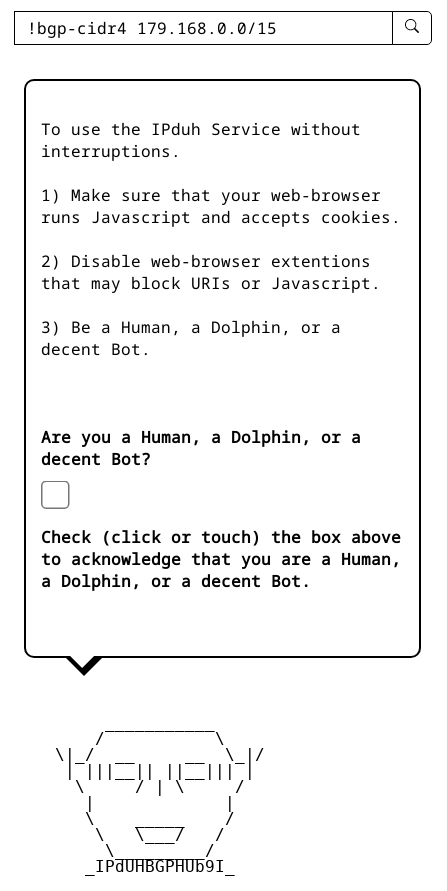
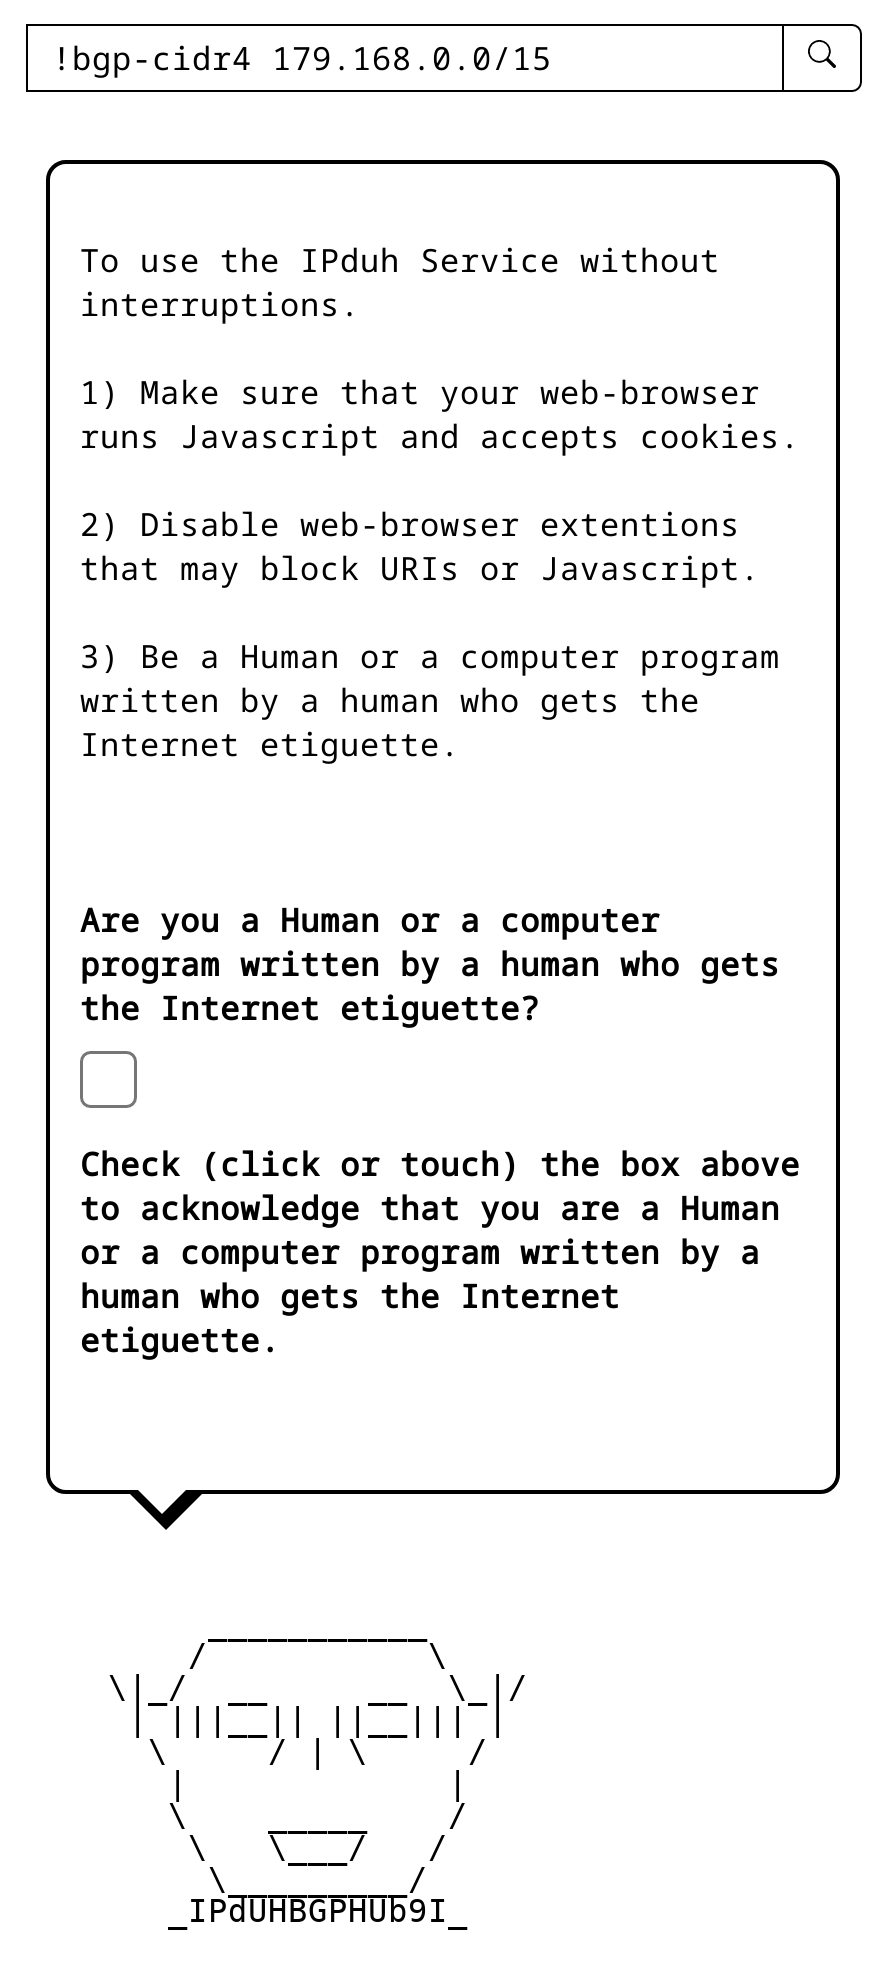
- 3) Be a Human, a Dolphin, or a
- decent Bot.
+ 3) Be a Human or a computer program
+ written by a human who gets the
+ Internet etiguette.

- Are you a Human, a Dolphin, or a
- decent Bot?
+ Are you a Human or a computer
+ program written by a human who gets
+ the Internet etiguette?

- to acknowledge that you are a Human,
- a Dolphin, or a decent Bot.
+ to acknowledge that you are a Human
+ or a computer program written by a
+ human who gets the Internet
+ etiguette.
